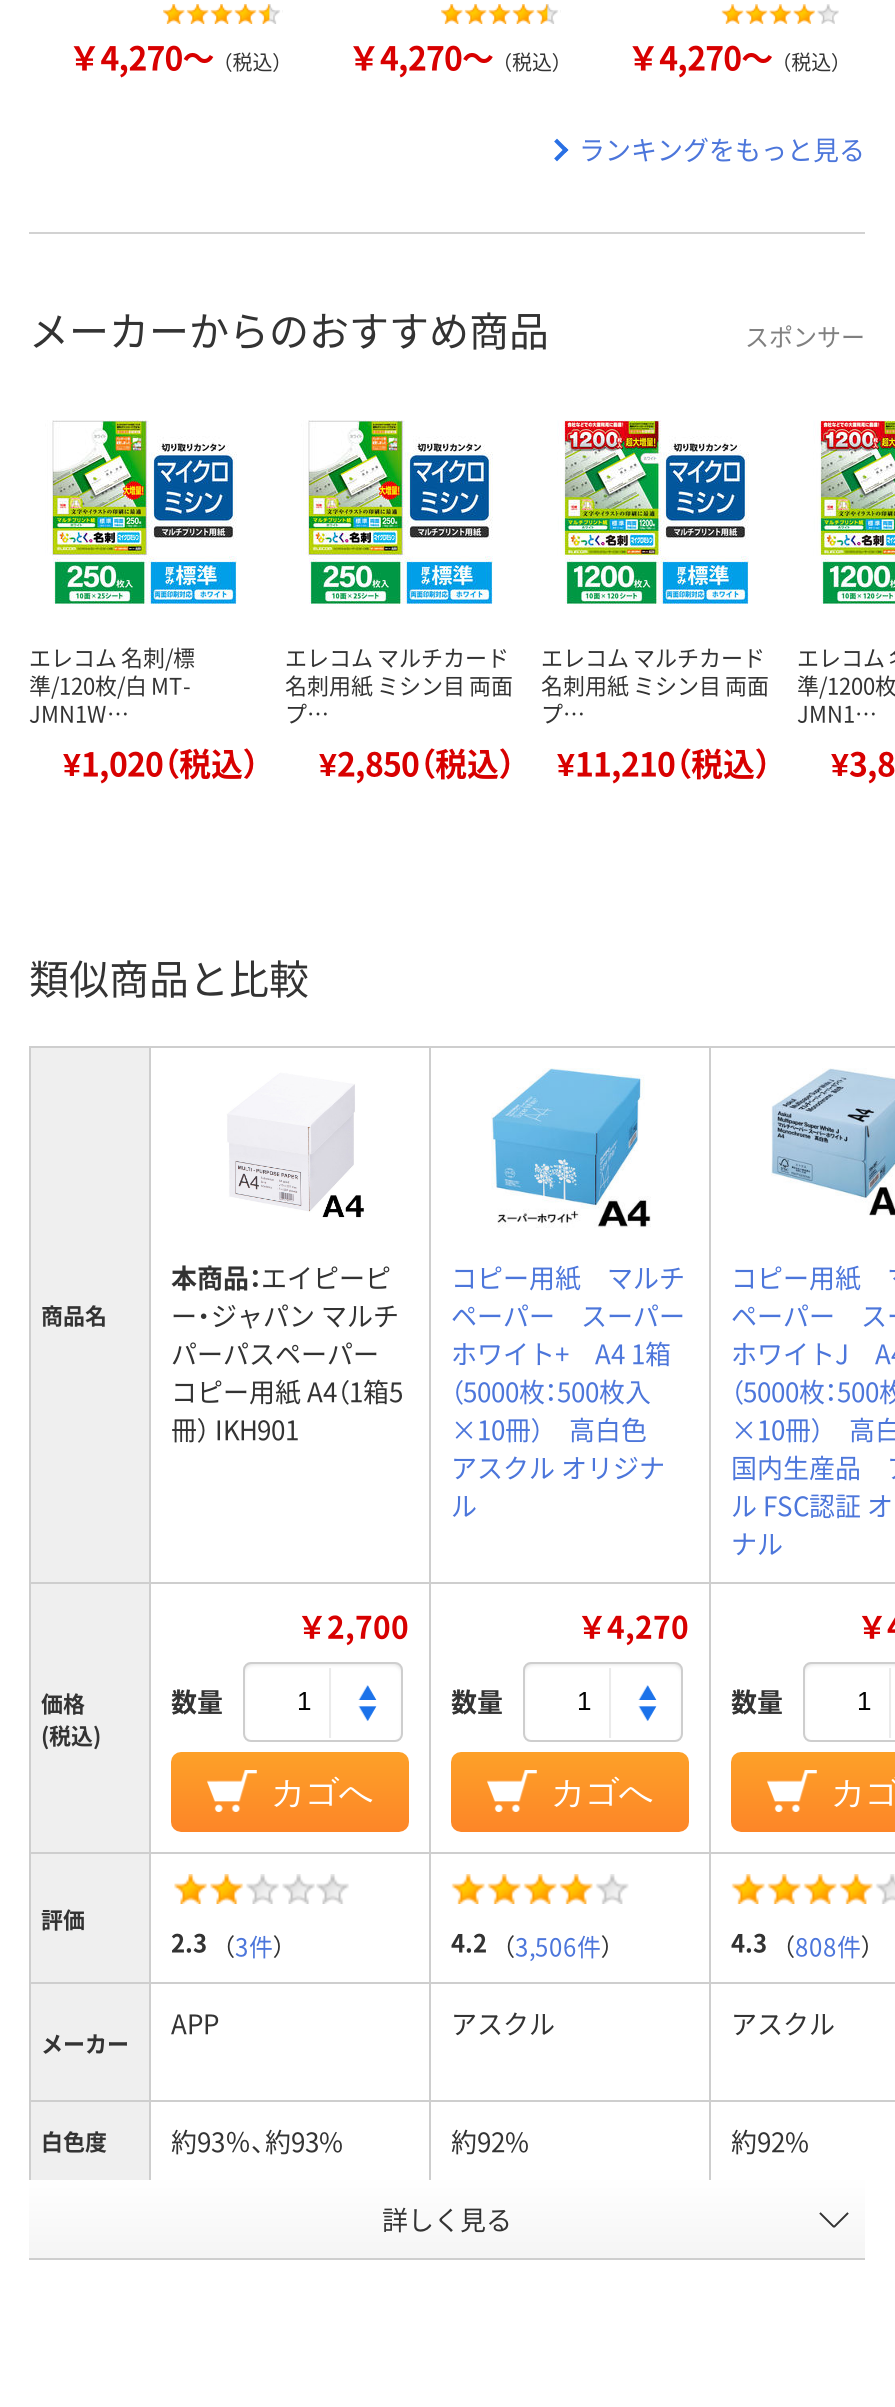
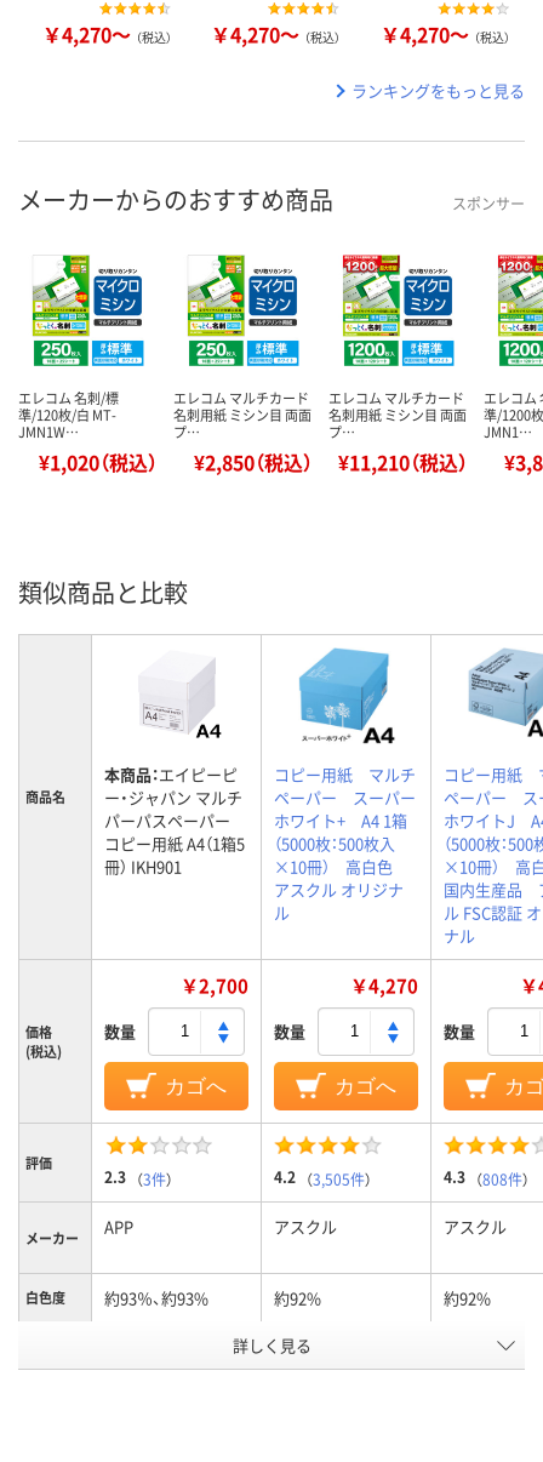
- 4.2 （3,506件）
+ 4.2 （3,505件）
